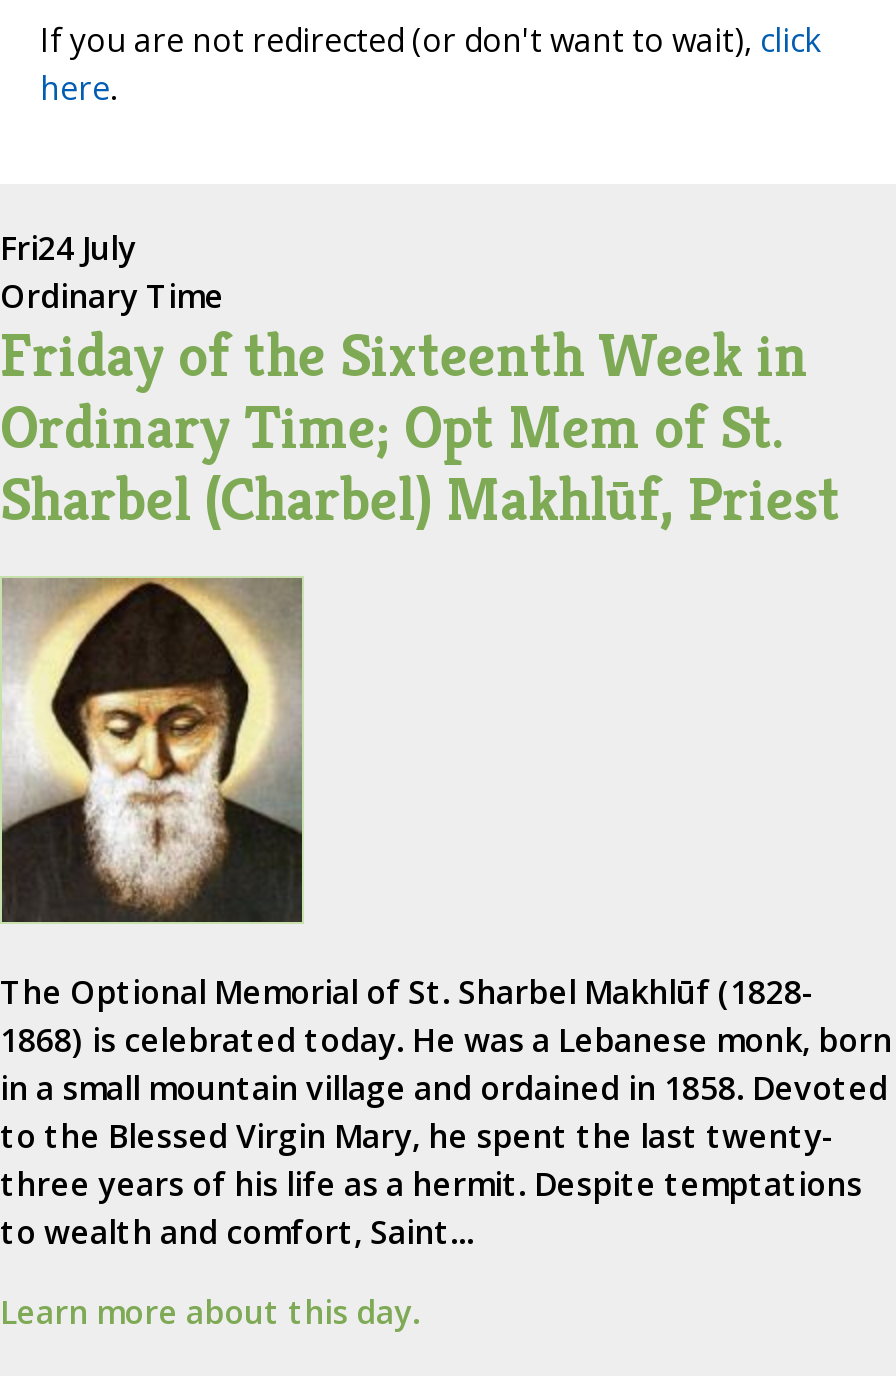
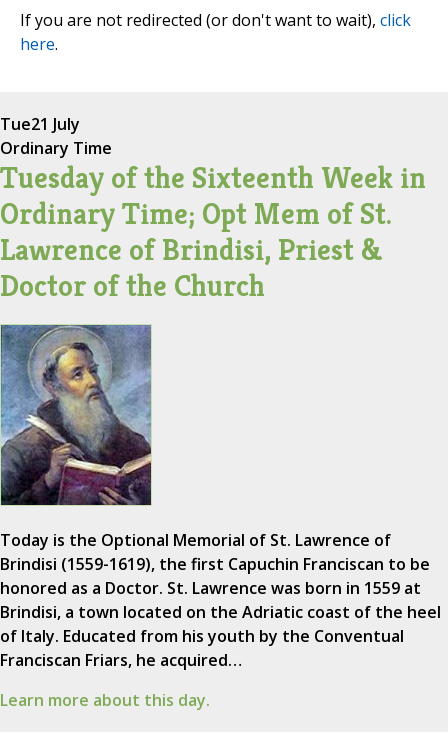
- Fri24 July
+ Tue21 July

- Friday of the Sixteenth Week in
+ Tuesday of the Sixteenth Week in

- Sharbel (Charbel) Makhlūf, Priest
+ Lawrence of Brindisi, Priest &
+ Doctor of the Church

- [image]
+ [image]

- The Optional Memorial of St. Sharbel Makhlūf (1828-
- 1868) is celebrated today. He was a Lebanese monk, born
- in a small mountain village and ordained in 1858. Devoted
- to the Blessed Virgin Mary, he spent the last twenty-
- three years of his life as a hermit. Despite temptations
- to wealth and comfort, Saint…
+ Today is the Optional Memorial of St. Lawrence of
+ Brindisi (1559-1619), the first Capuchin Franciscan to be
+ honored as a Doctor. St. Lawrence was born in 1559 at
+ Brindisi, a town located on the Adriatic coast of the heel
+ of Italy. Educated from his youth by the Conventual
+ Franciscan Friars, he acquired…
